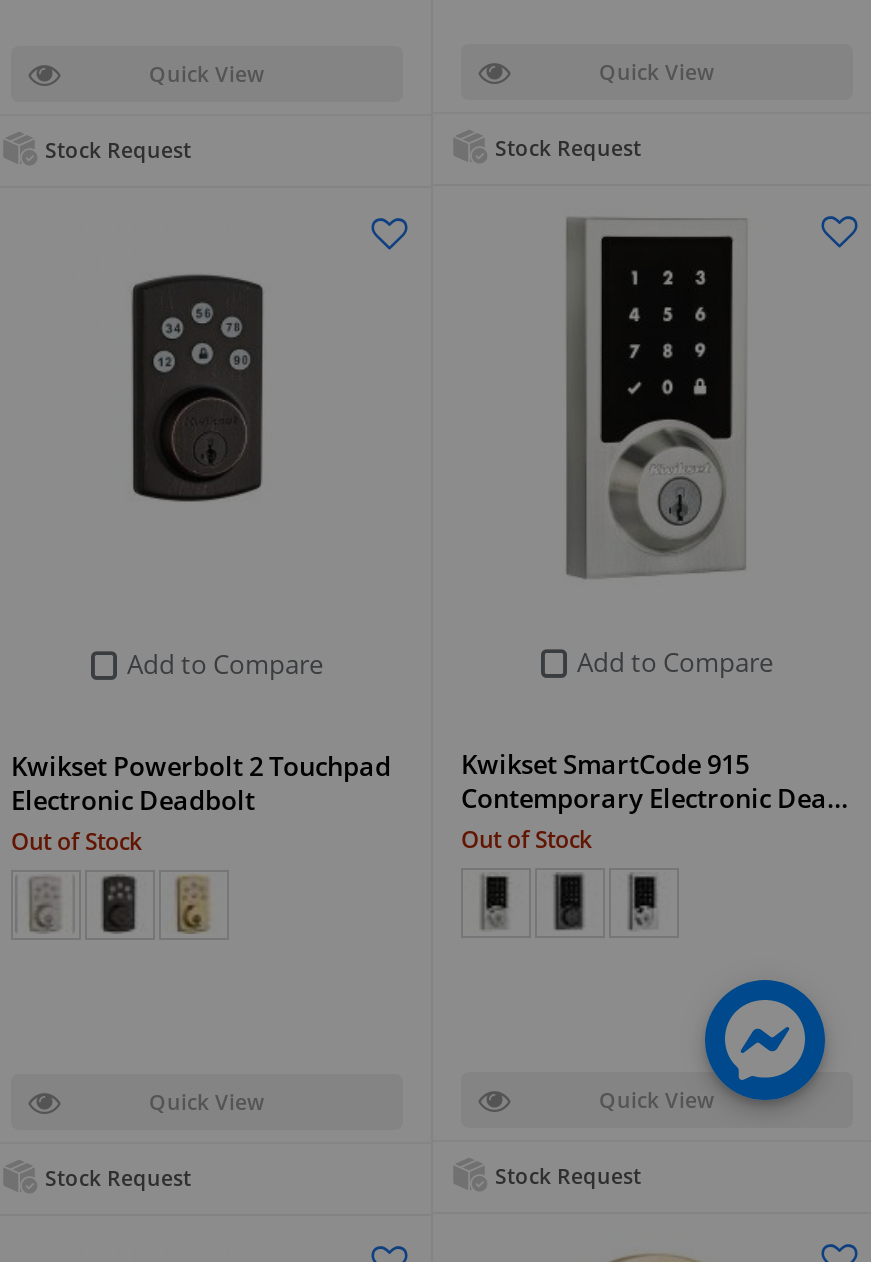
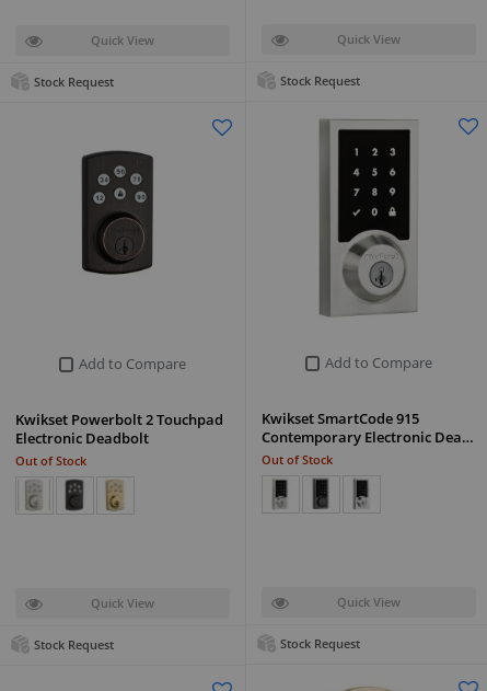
- [image]
